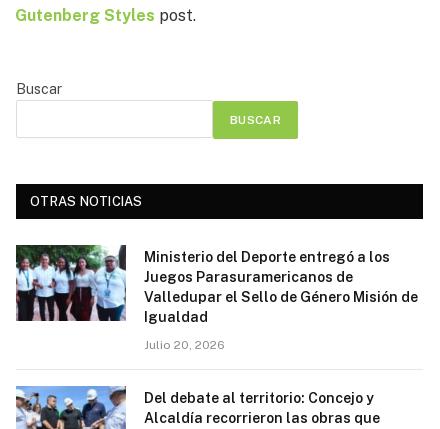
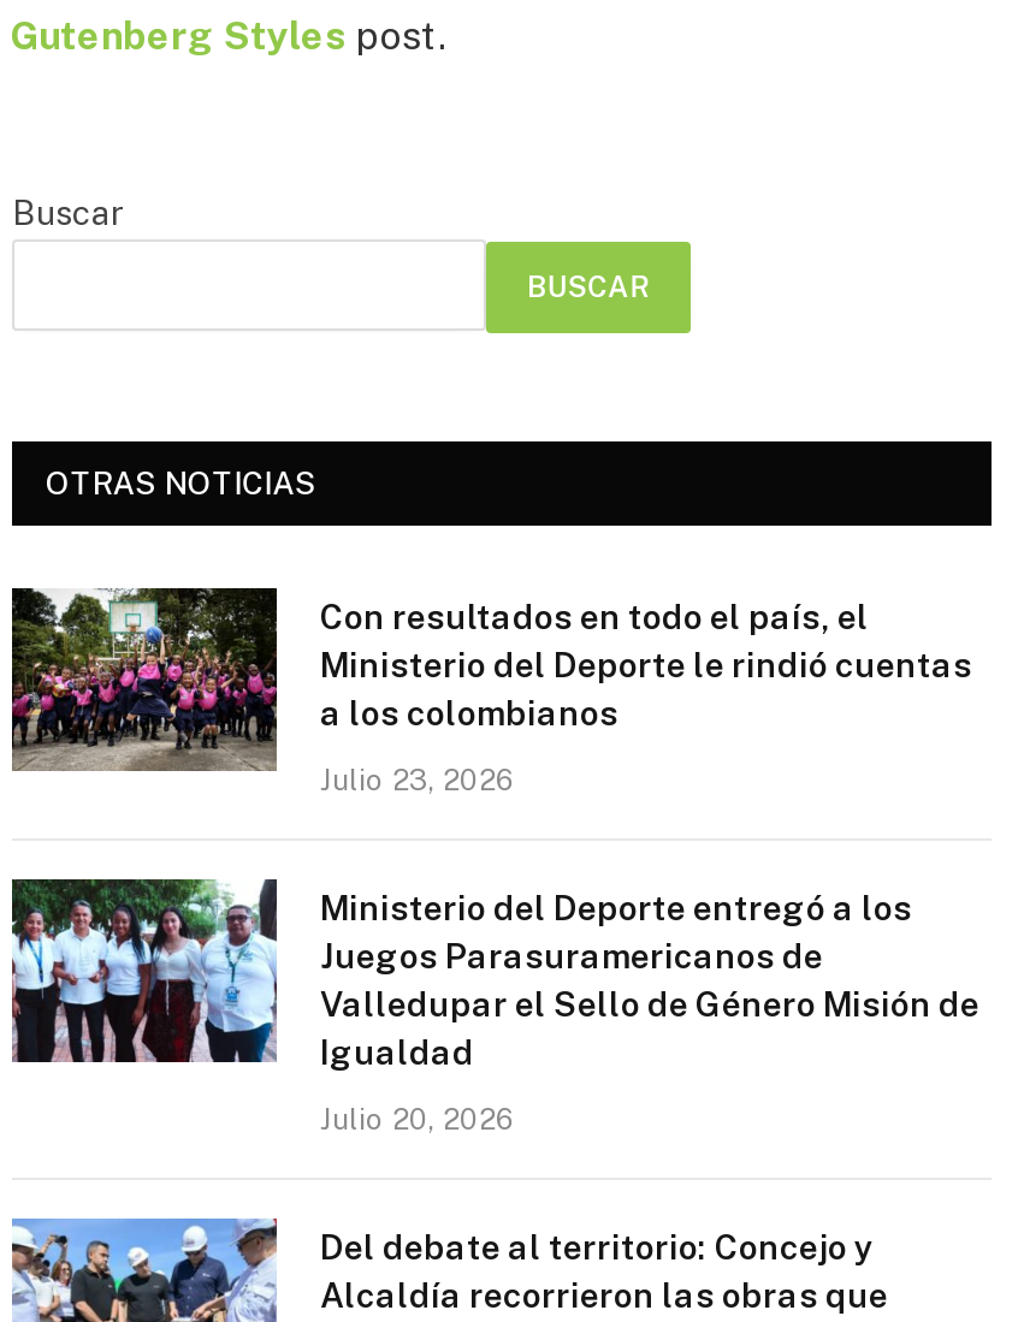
+ [image]
+ Con resultados en todo el país, el
+ Ministerio del Deporte le rindió cuentas
+ a los colombianos
+ Julio 23, 2026
